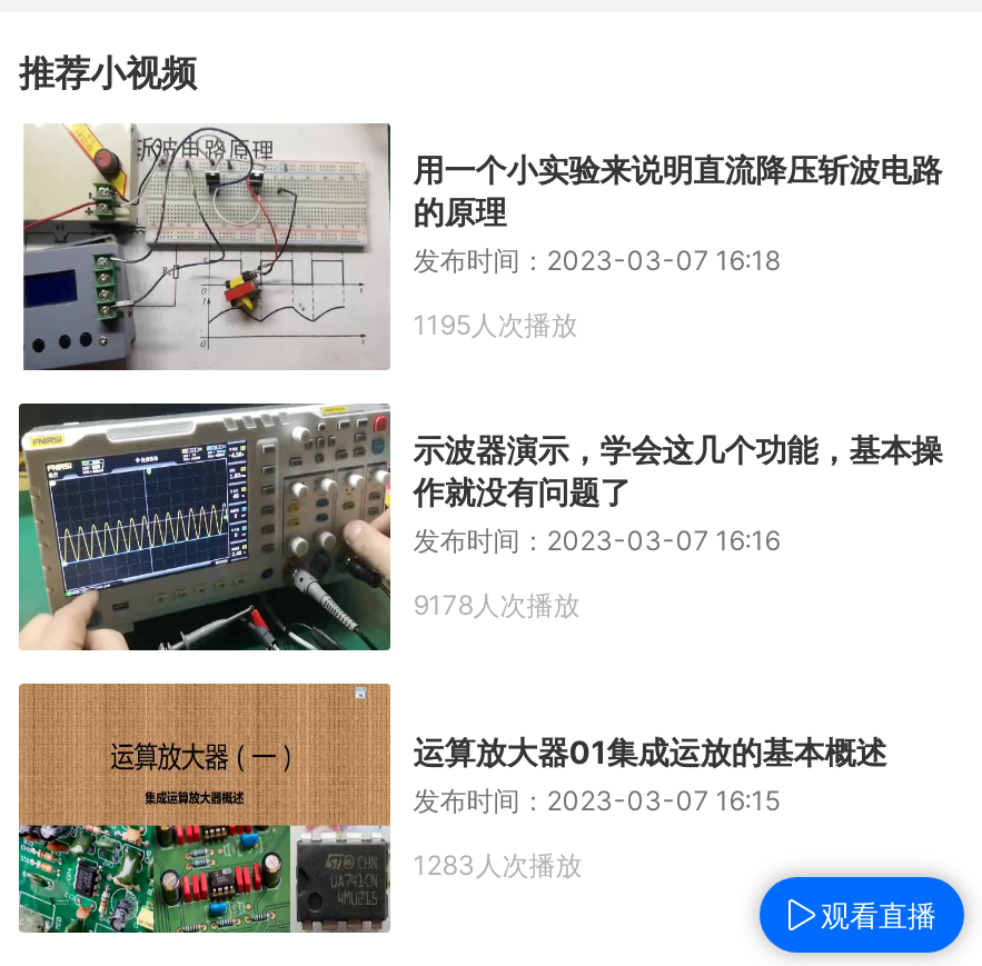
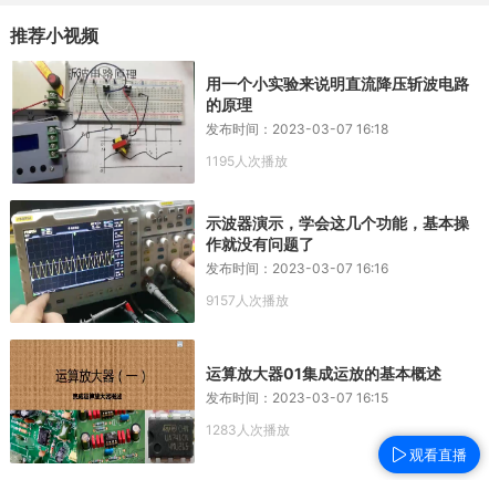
- 9178人次播放
+ 9157人次播放
